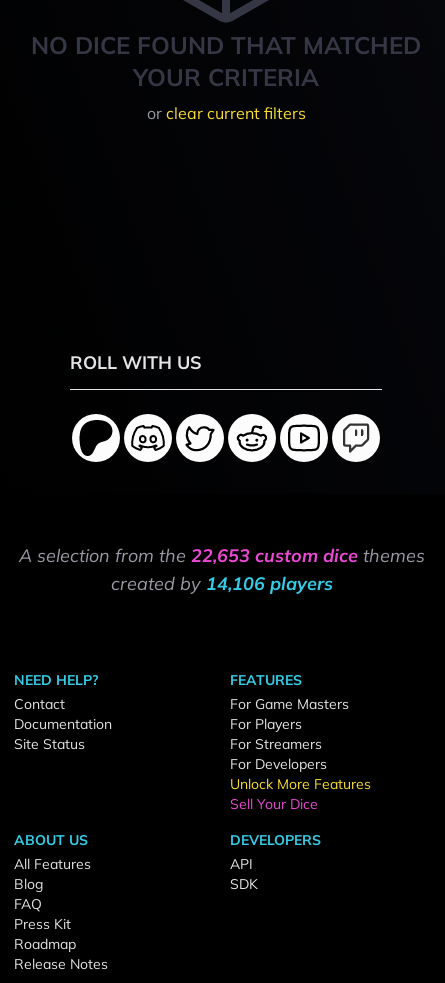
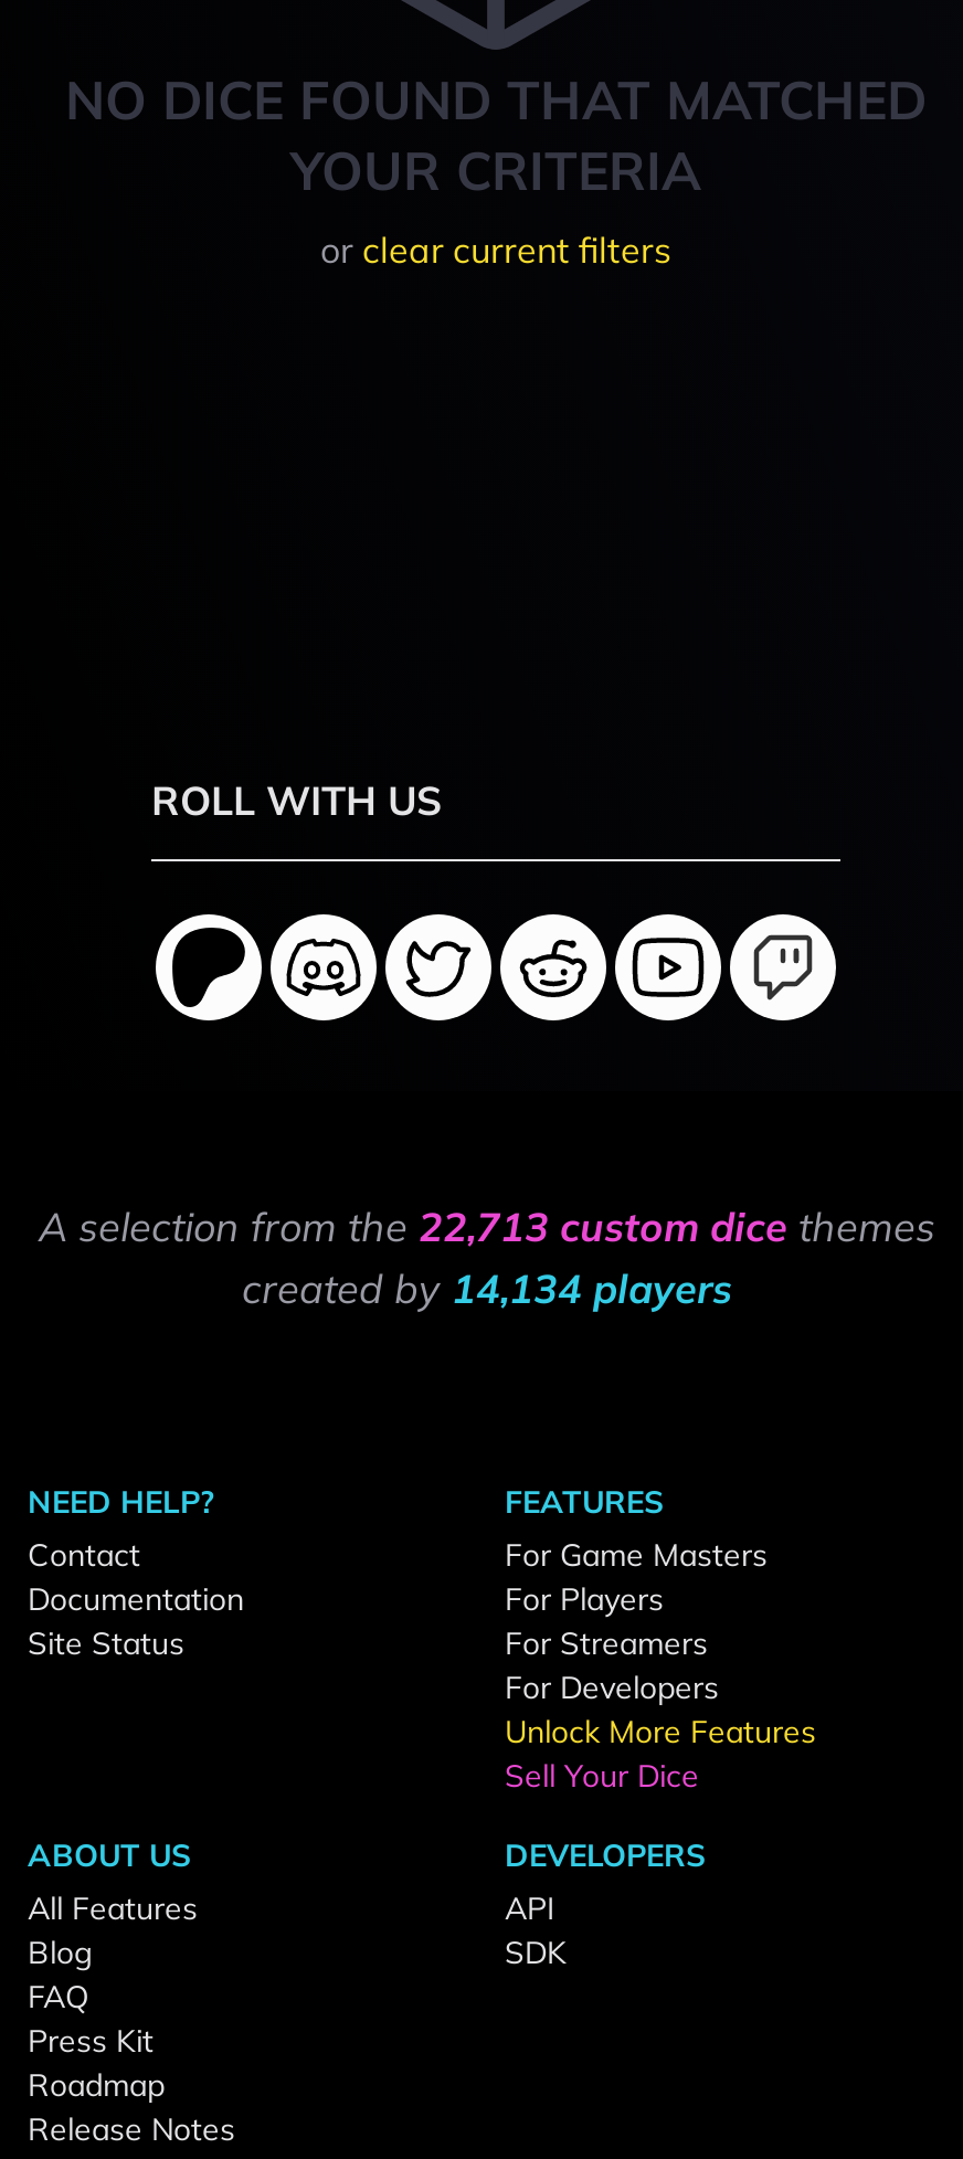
- A selection from the 22,653 custom dice themes
+ A selection from the 22,713 custom dice themes

- created by 14,106 players
+ created by 14,134 players
